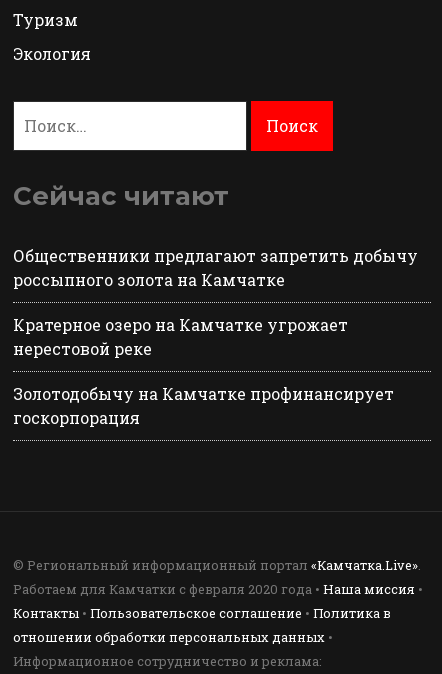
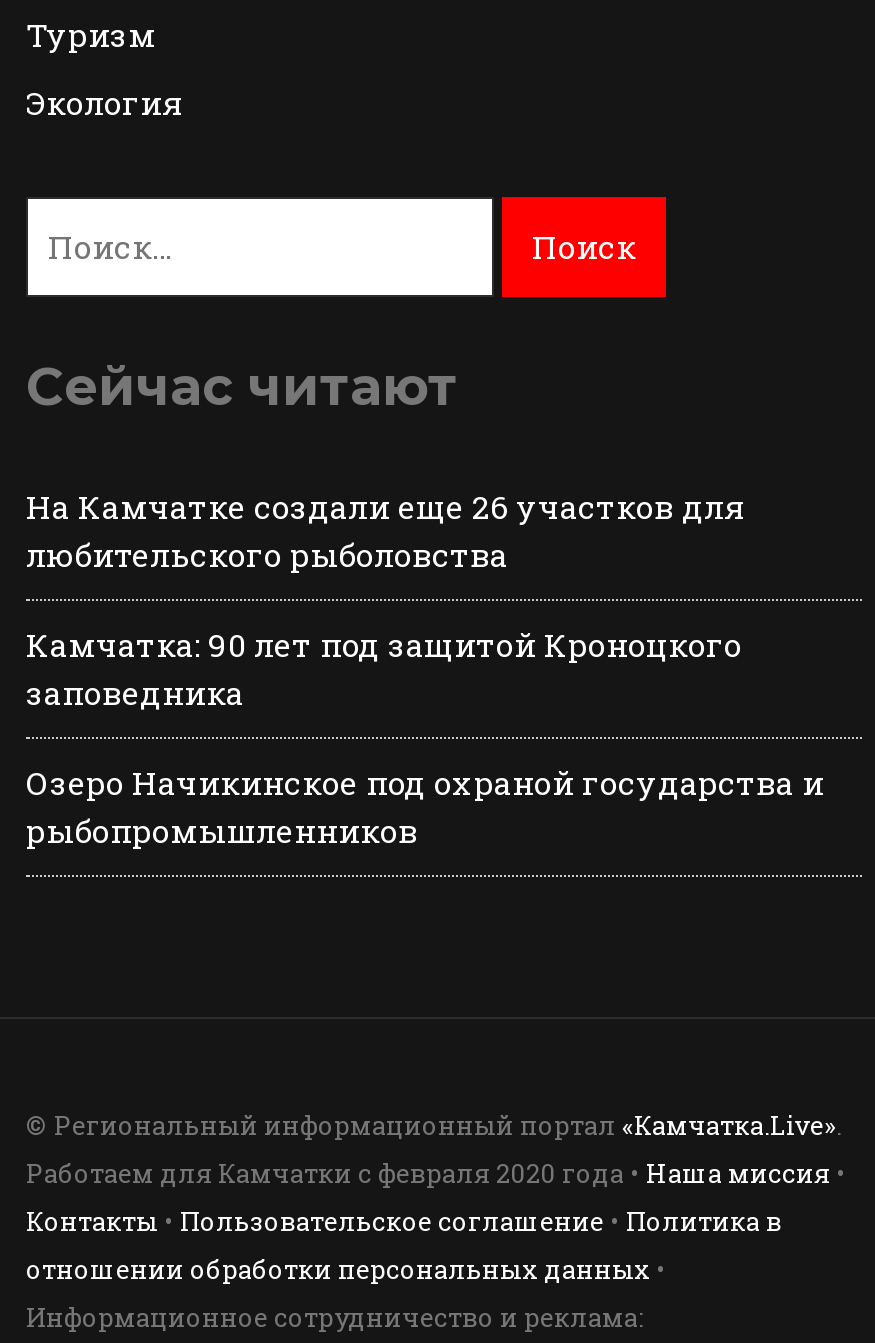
- Общественники предлагают запретить добычу
- россыпного золота на Камчатке
+ На Камчатке создали еще 26 участков для
+ любительского рыболовства

- Кратерное озеро на Камчатке угрожает
- нерестовой реке
+ Камчатка: 90 лет под защитой Кроноцкого
+ заповедника

- Золотодобычу на Камчатке профинансирует
- госкорпорация
+ Озеро Начикинское под охраной государства и
+ рыбопромышленников
